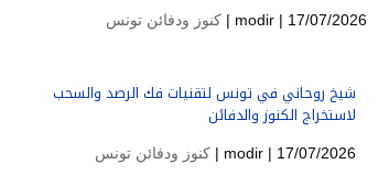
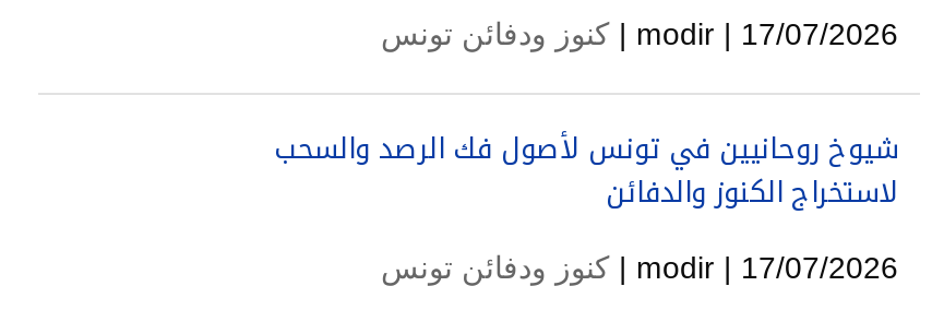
- شيخ روحاني في تونس لتقنيات فك الرصد والسحب
+ شيوخ روحانيين في تونس لأصول فك الرصد والسحب
